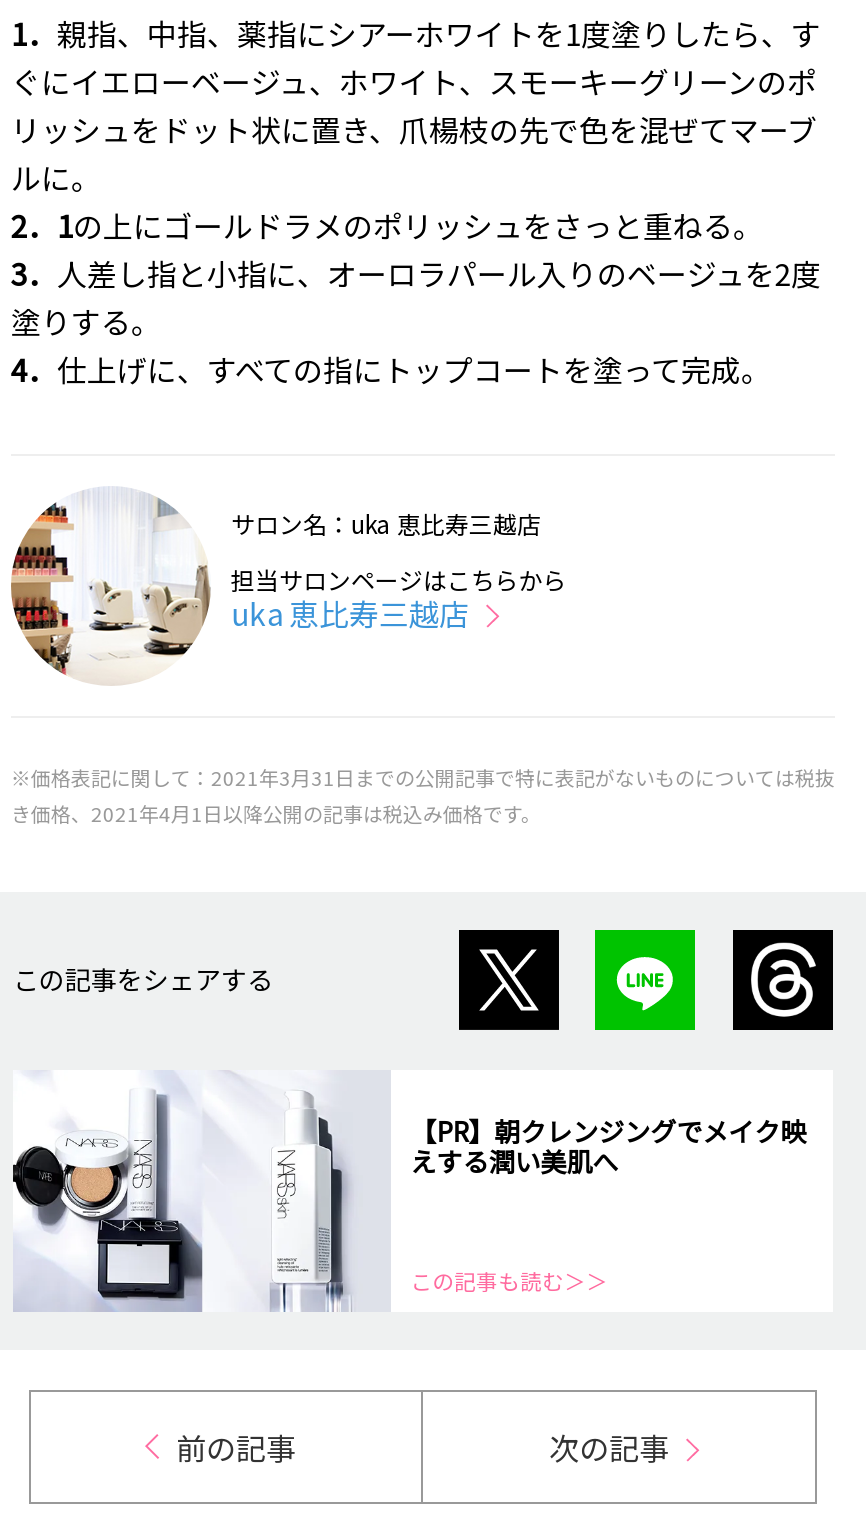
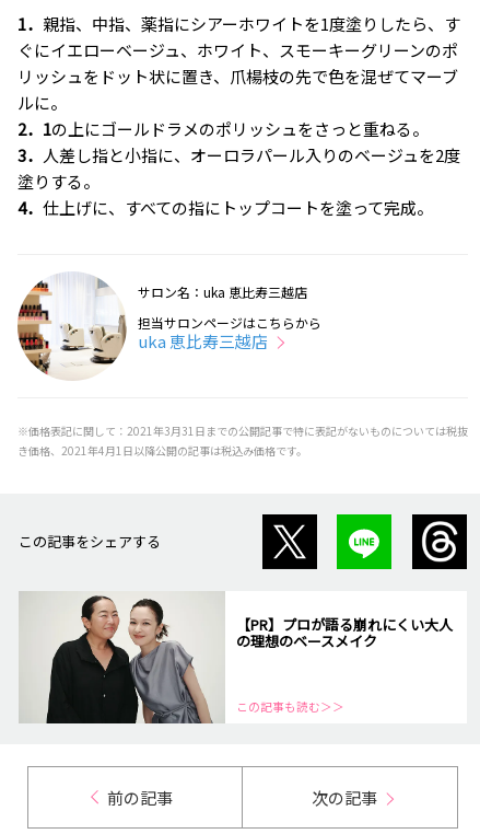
- [image]
- 【PR】朝クレンジングでメイク映
- えする潤い美肌へ
+ [image]
+ 【PR】プロが語る崩れにくい大人
+ の理想のベースメイク
